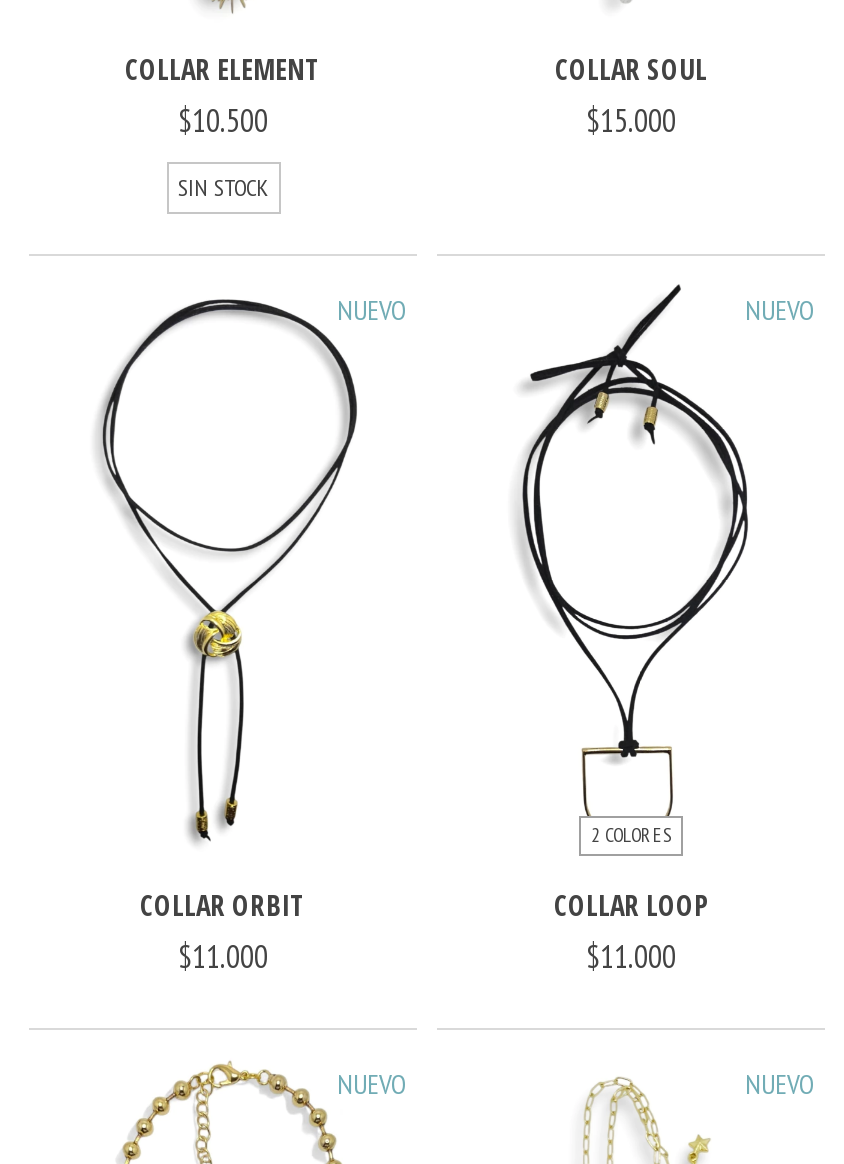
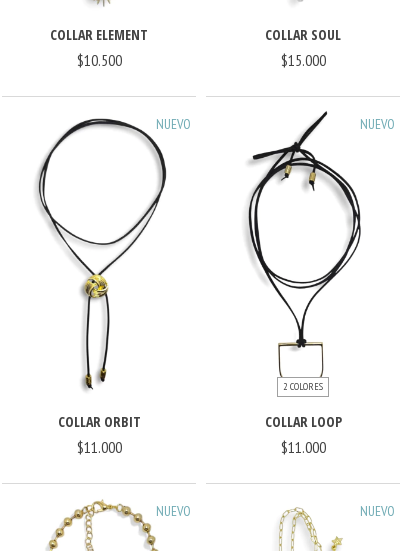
- SIN STOCK
